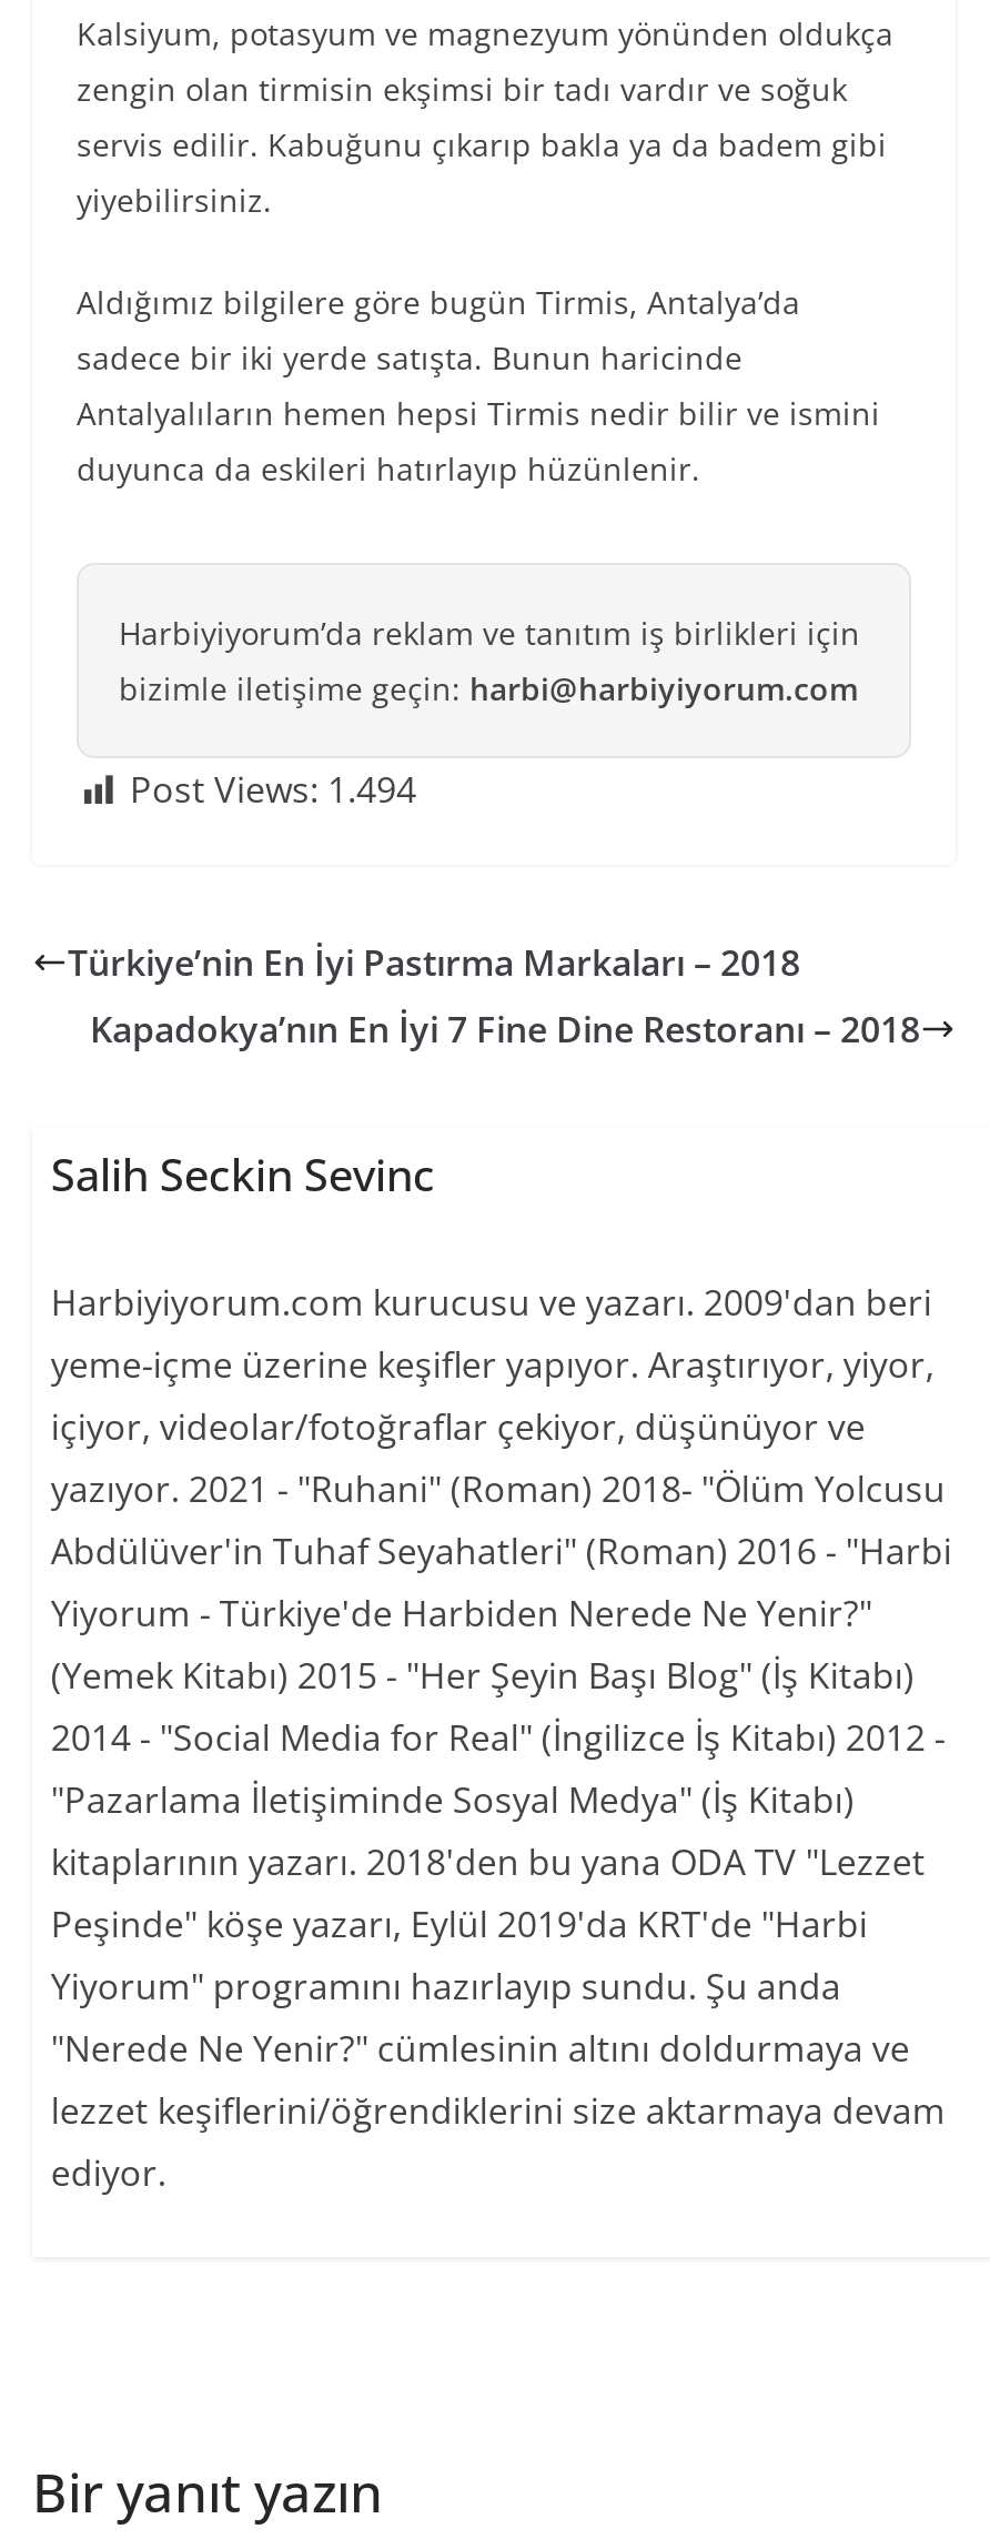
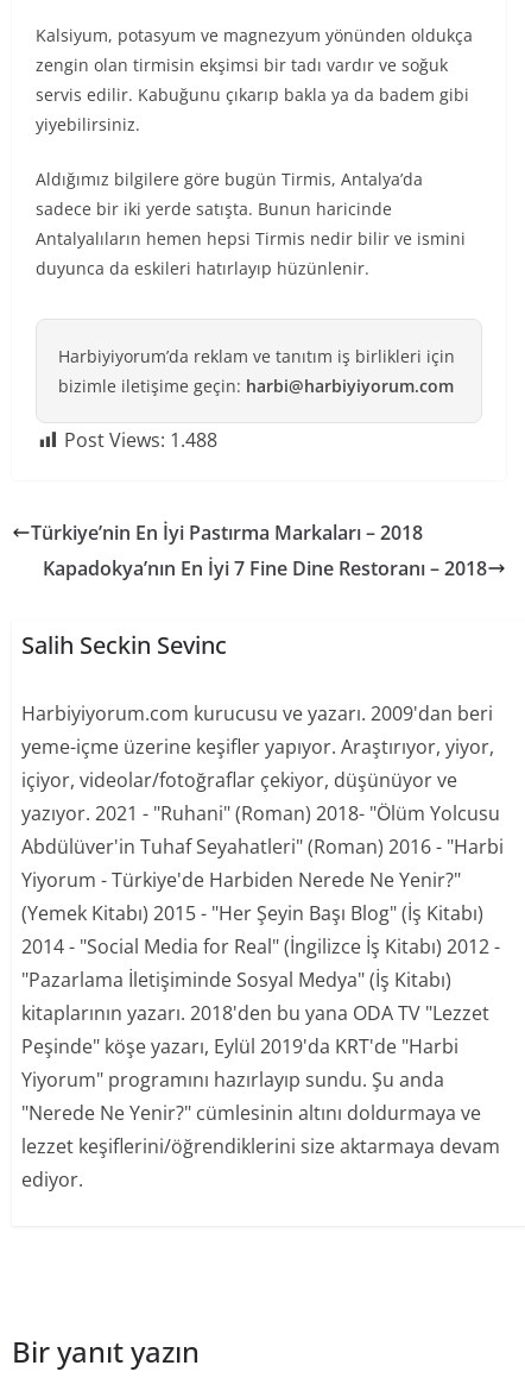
- Post Views: 1.494
+ Post Views: 1.488
